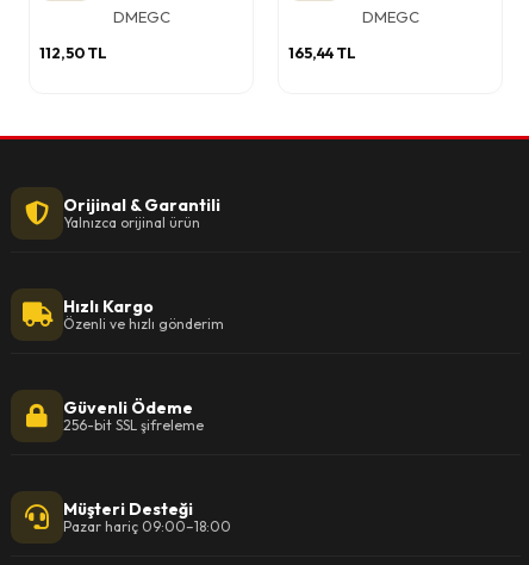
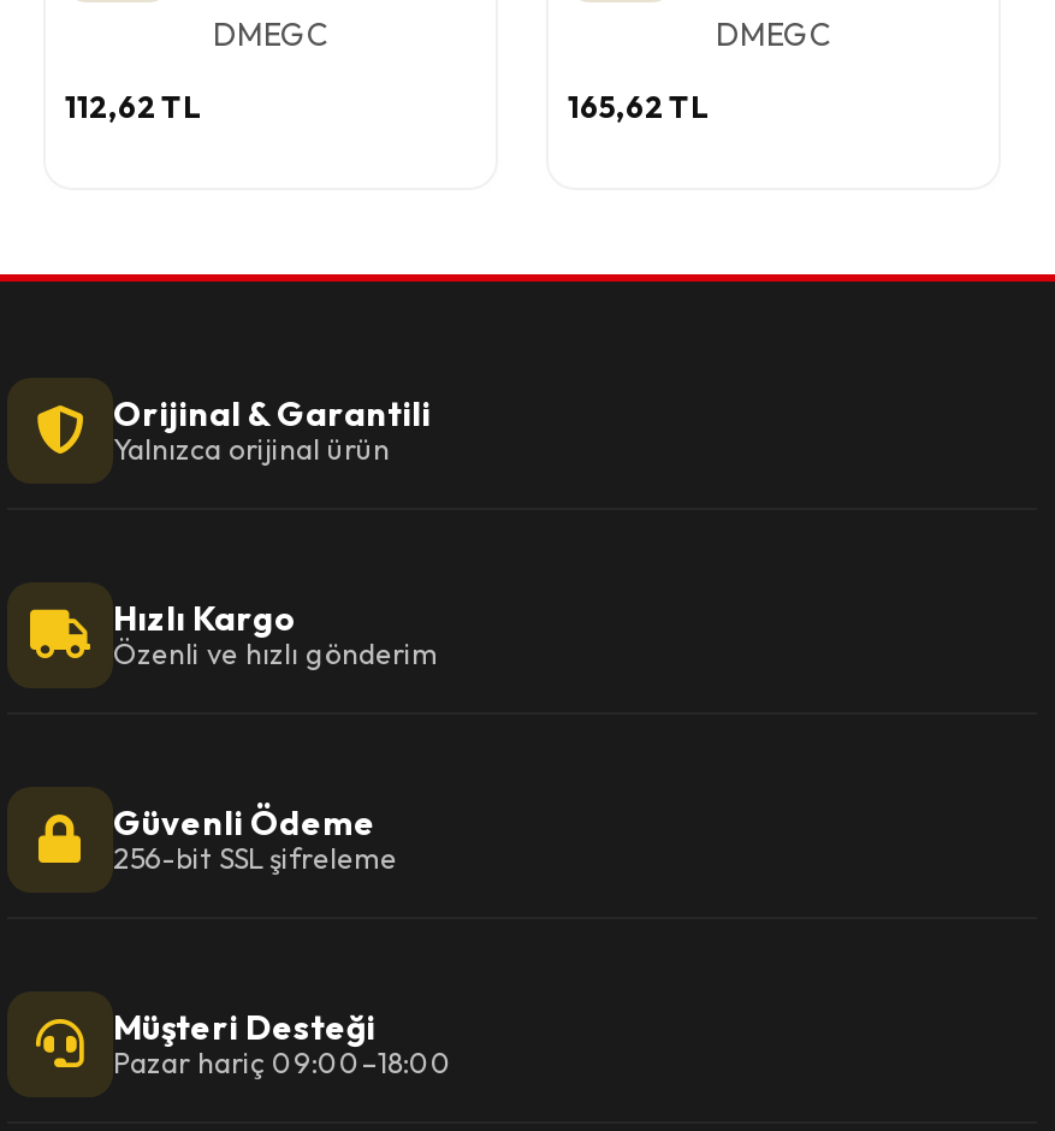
- 112,50 TL
+ 112,62 TL

- 165,44 TL
+ 165,62 TL
